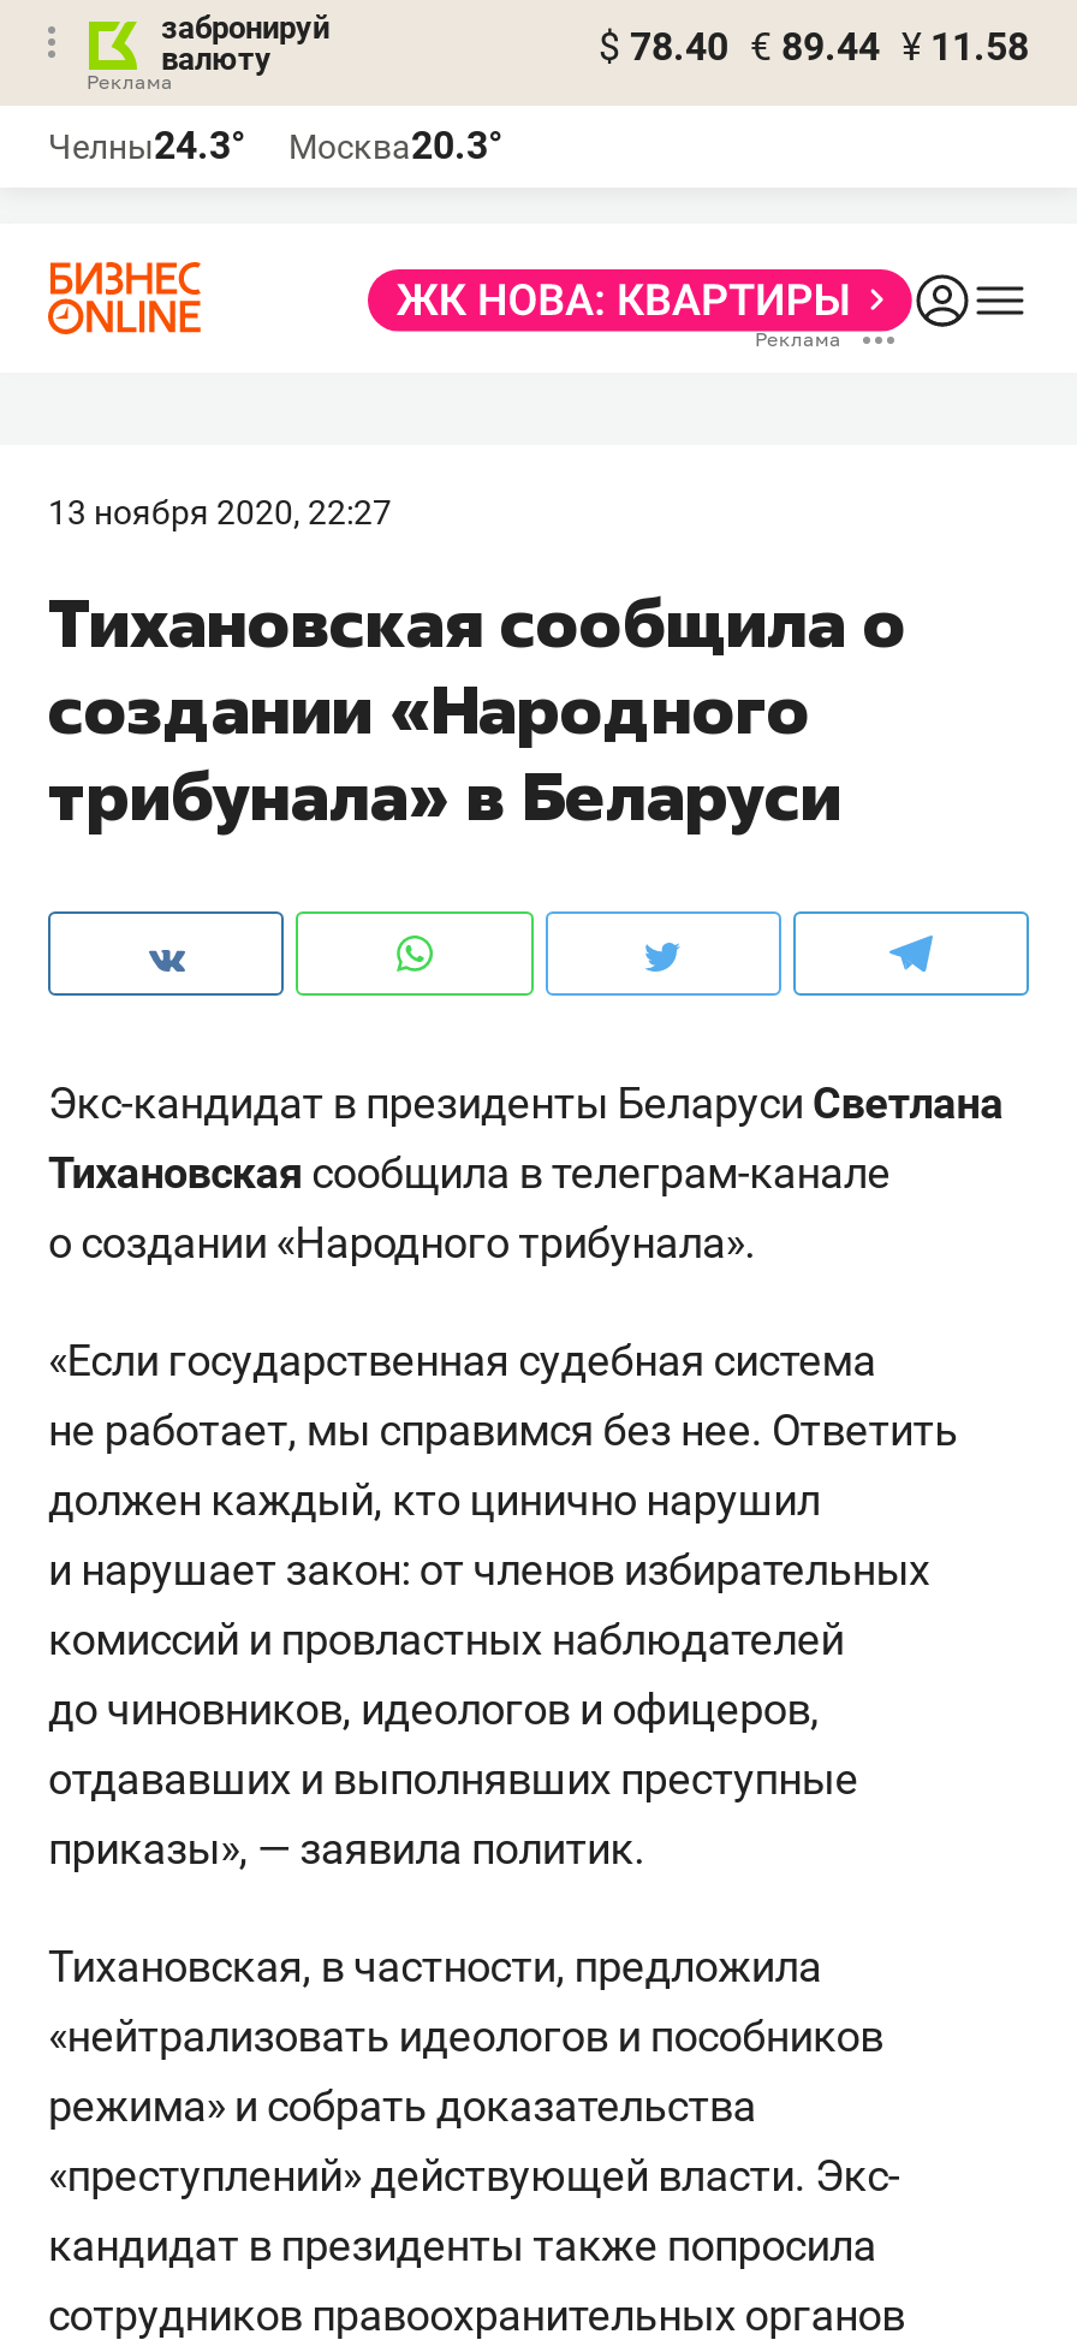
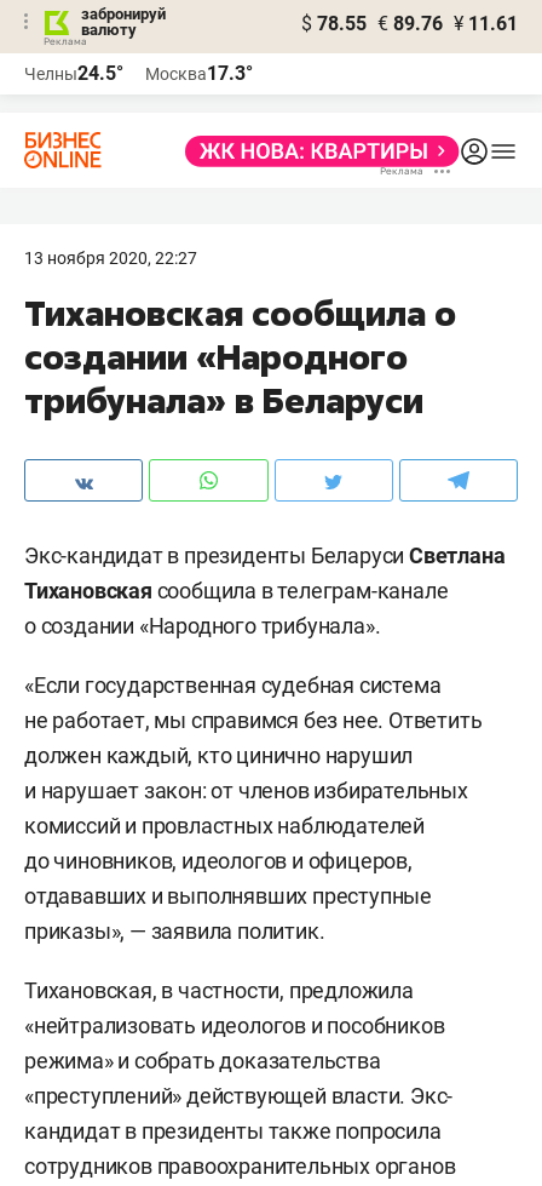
- $ 78.40 € 89.44 ¥ 11.58
+ $ 78.55 € 89.76 ¥ 11.61

- Челны24.3°
+ Челны24.5°

- Москва20.3°
+ Москва17.3°
